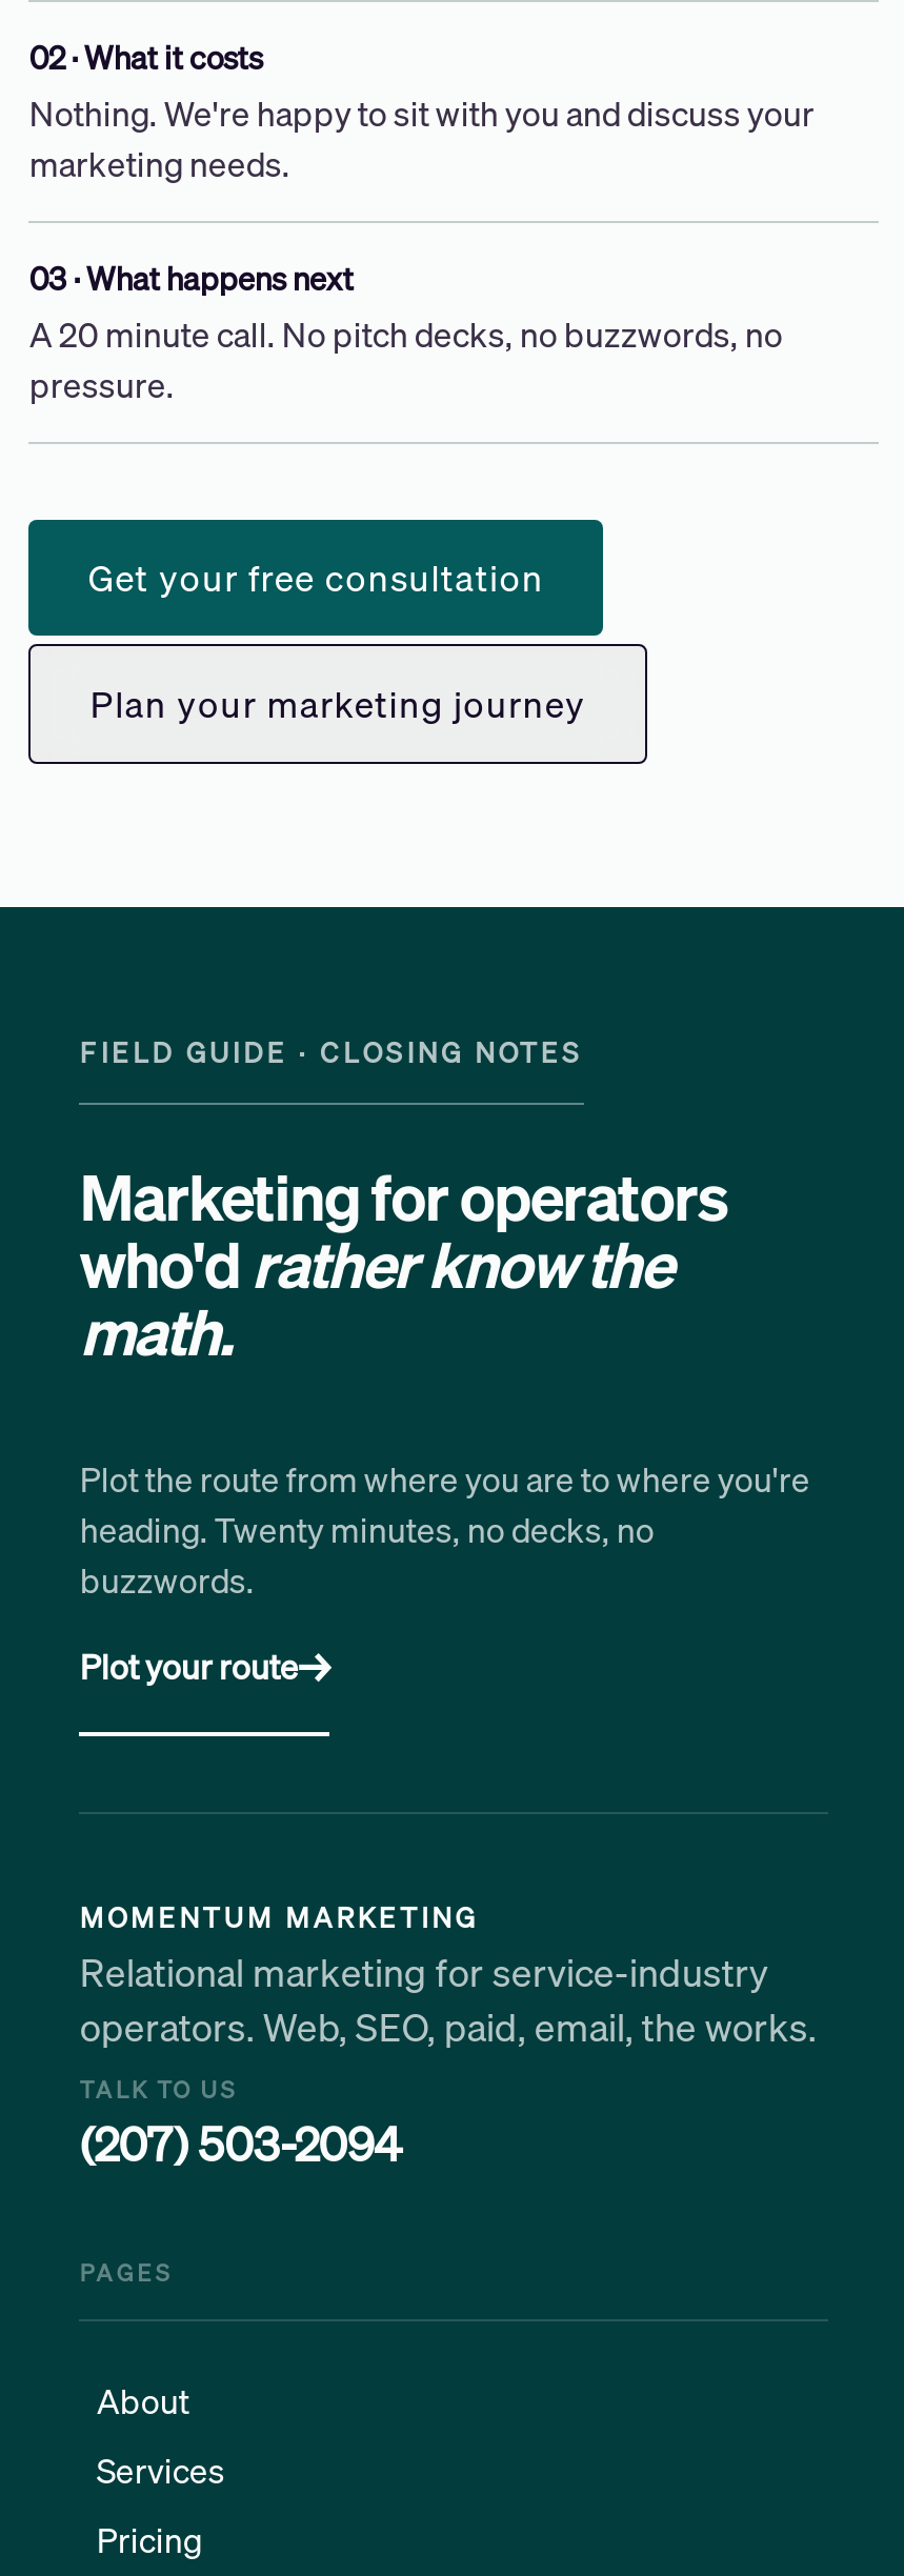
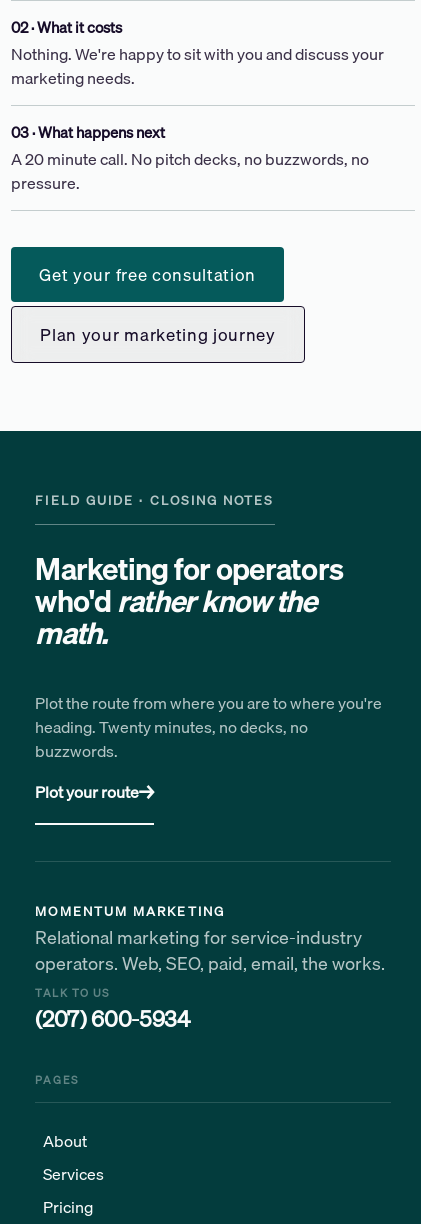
- (207) 503-2094
+ (207) 600-5934
